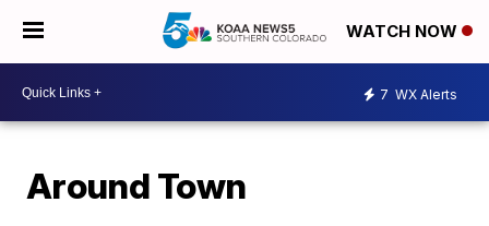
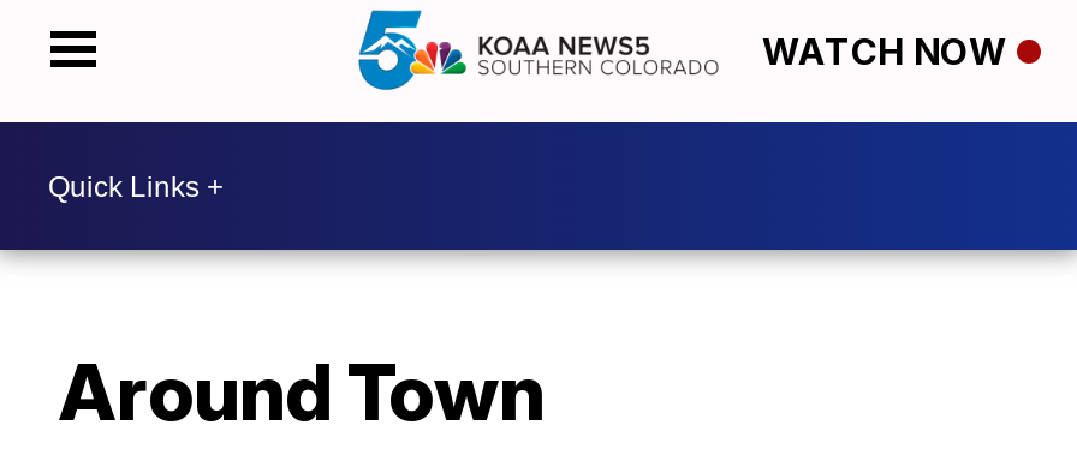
- 7 WX Alerts
